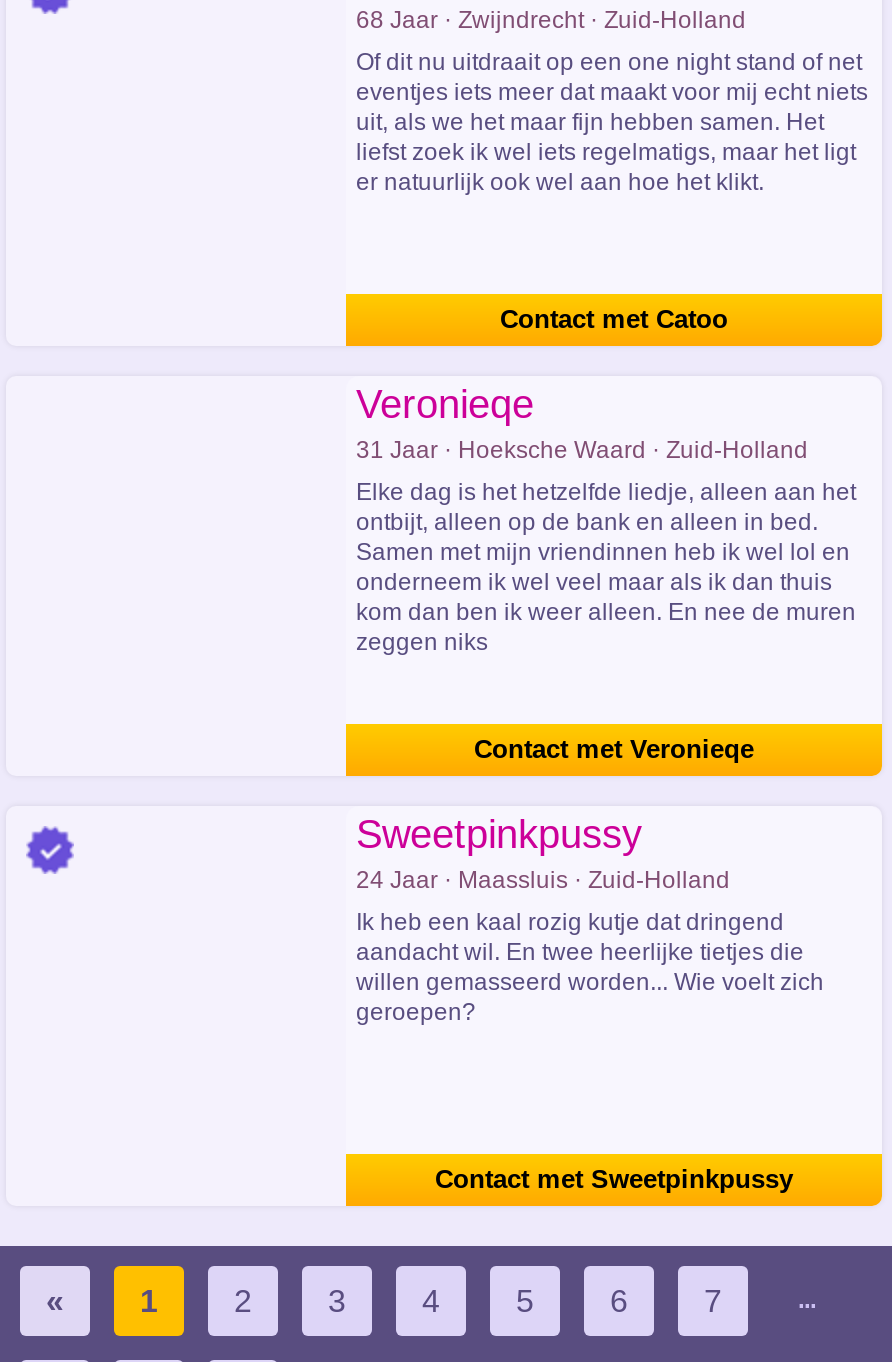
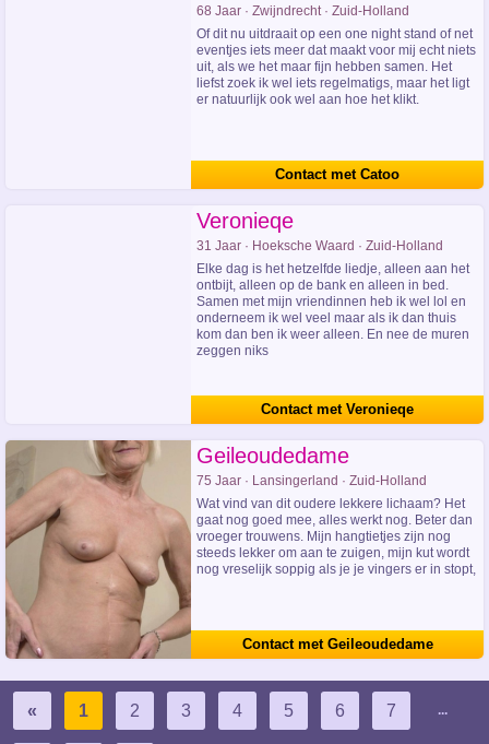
+ [image]

- Sweetpinkpussy
- 24 Jaar · Maassluis · Zuid-Holland
+ Geileoudedame
+ 75 Jaar · Lansingerland · Zuid-Holland

- Ik heb een kaal rozig kutje dat dringend
- aandacht wil. En twee heerlijke tietjes die
- willen gemasseerd worden... Wie voelt zich
- geroepen?
+ Wat vind van dit oudere lekkere lichaam? Het
+ gaat nog goed mee, alles werkt nog. Beter dan
+ vroeger trouwens. Mijn hangtietjes zijn nog
+ steeds lekker om aan te zuigen, mijn kut wordt
+ nog vreselijk soppig als je je vingers er in stopt,

- Contact met Sweetpinkpussy
+ Contact met Geileoudedame
